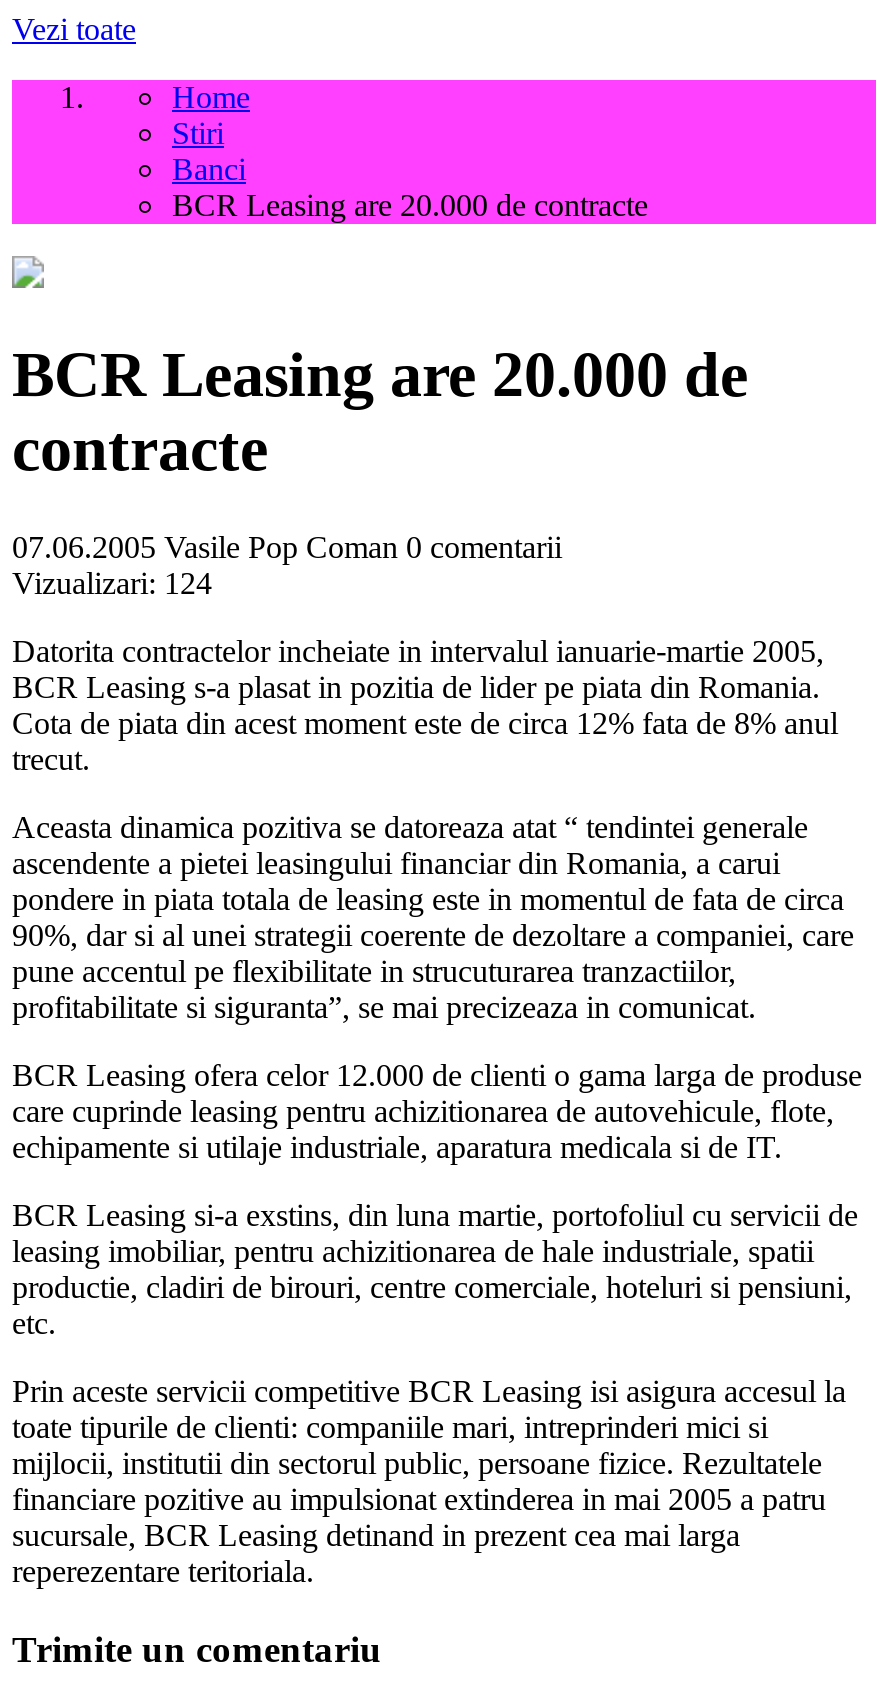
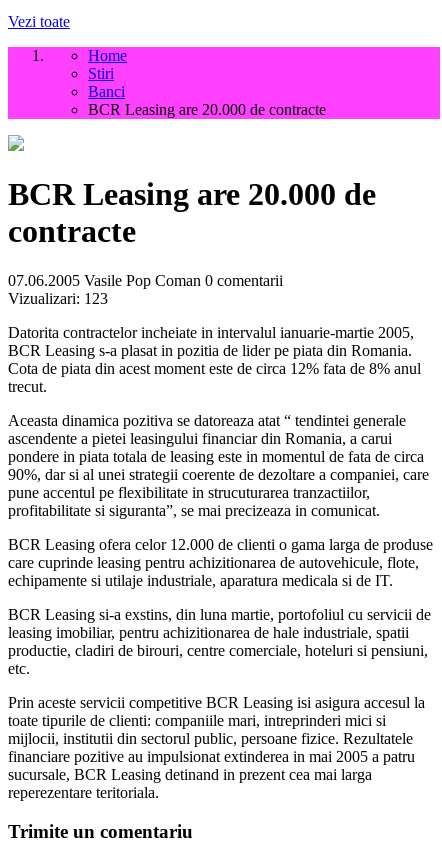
- Vizualizari: 124
+ Vizualizari: 123
